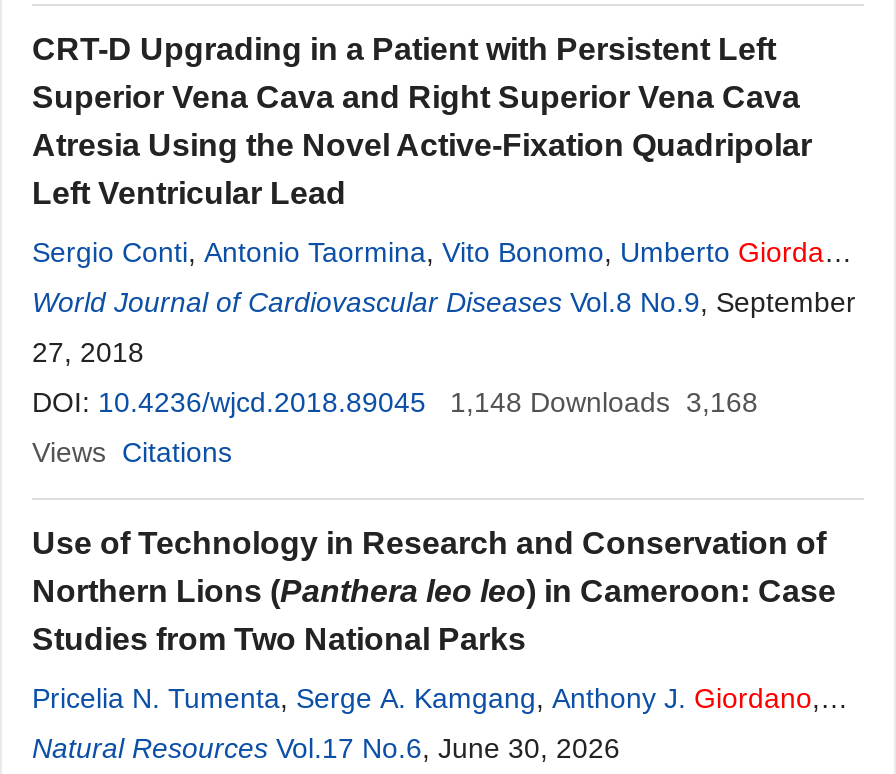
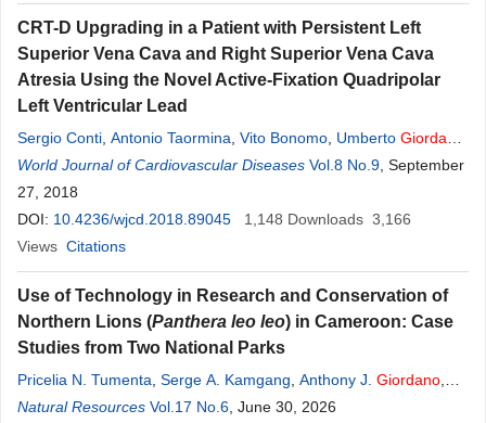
- DOI: 10.4236/wjcd.2018.89045 1,148 Downloads 3,168
+ DOI: 10.4236/wjcd.2018.89045 1,148 Downloads 3,166
